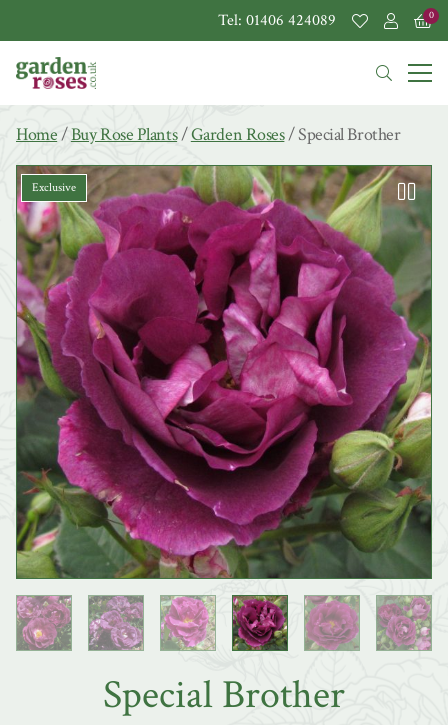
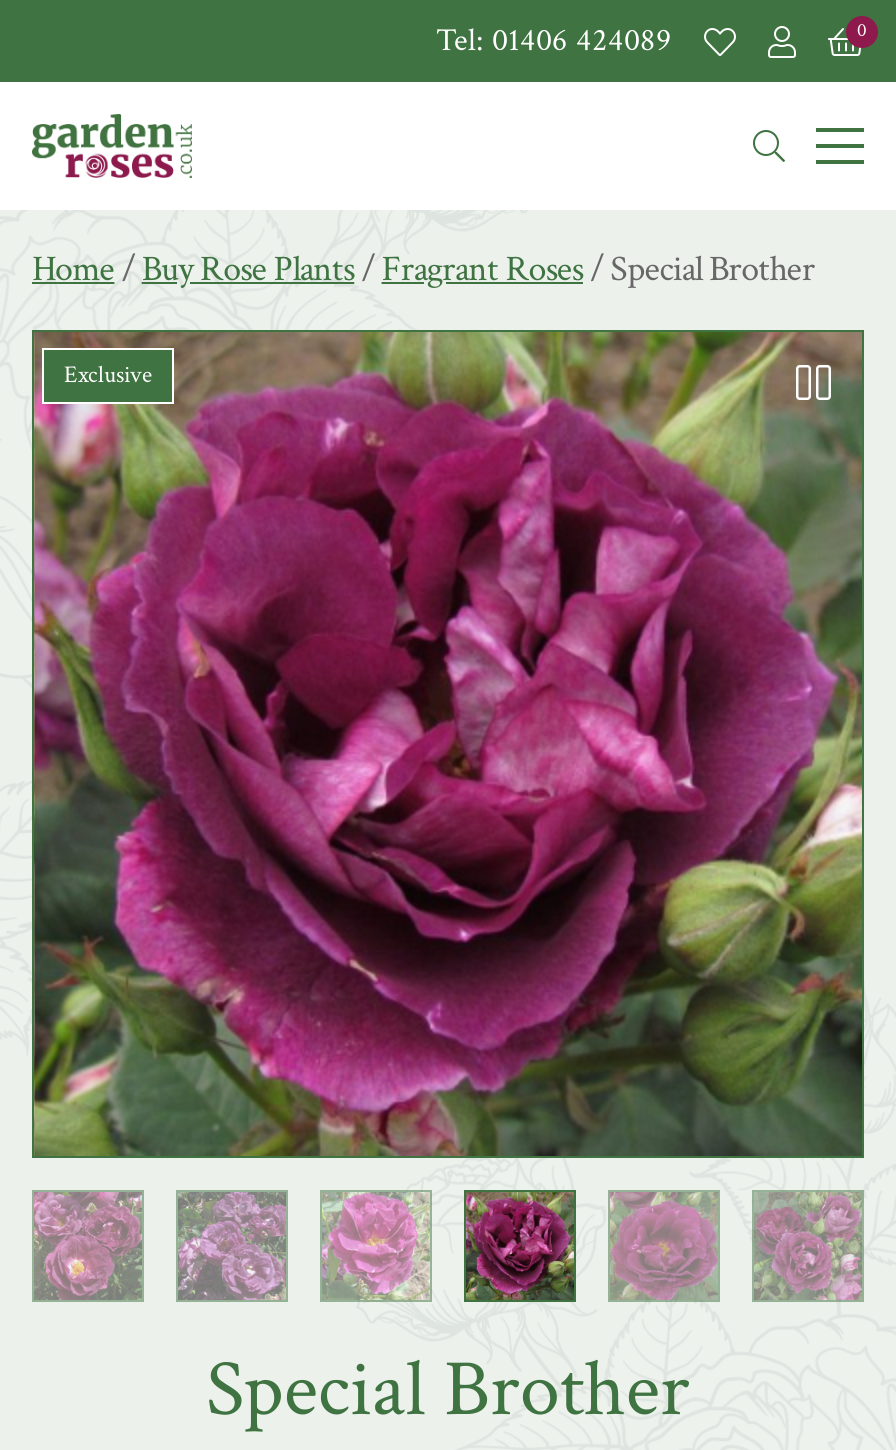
- Home / Buy Rose Plants/ Garden Roses / Special Brother
+ Home / Buy Rose Plants/ Fragrant Roses / Special Brother
